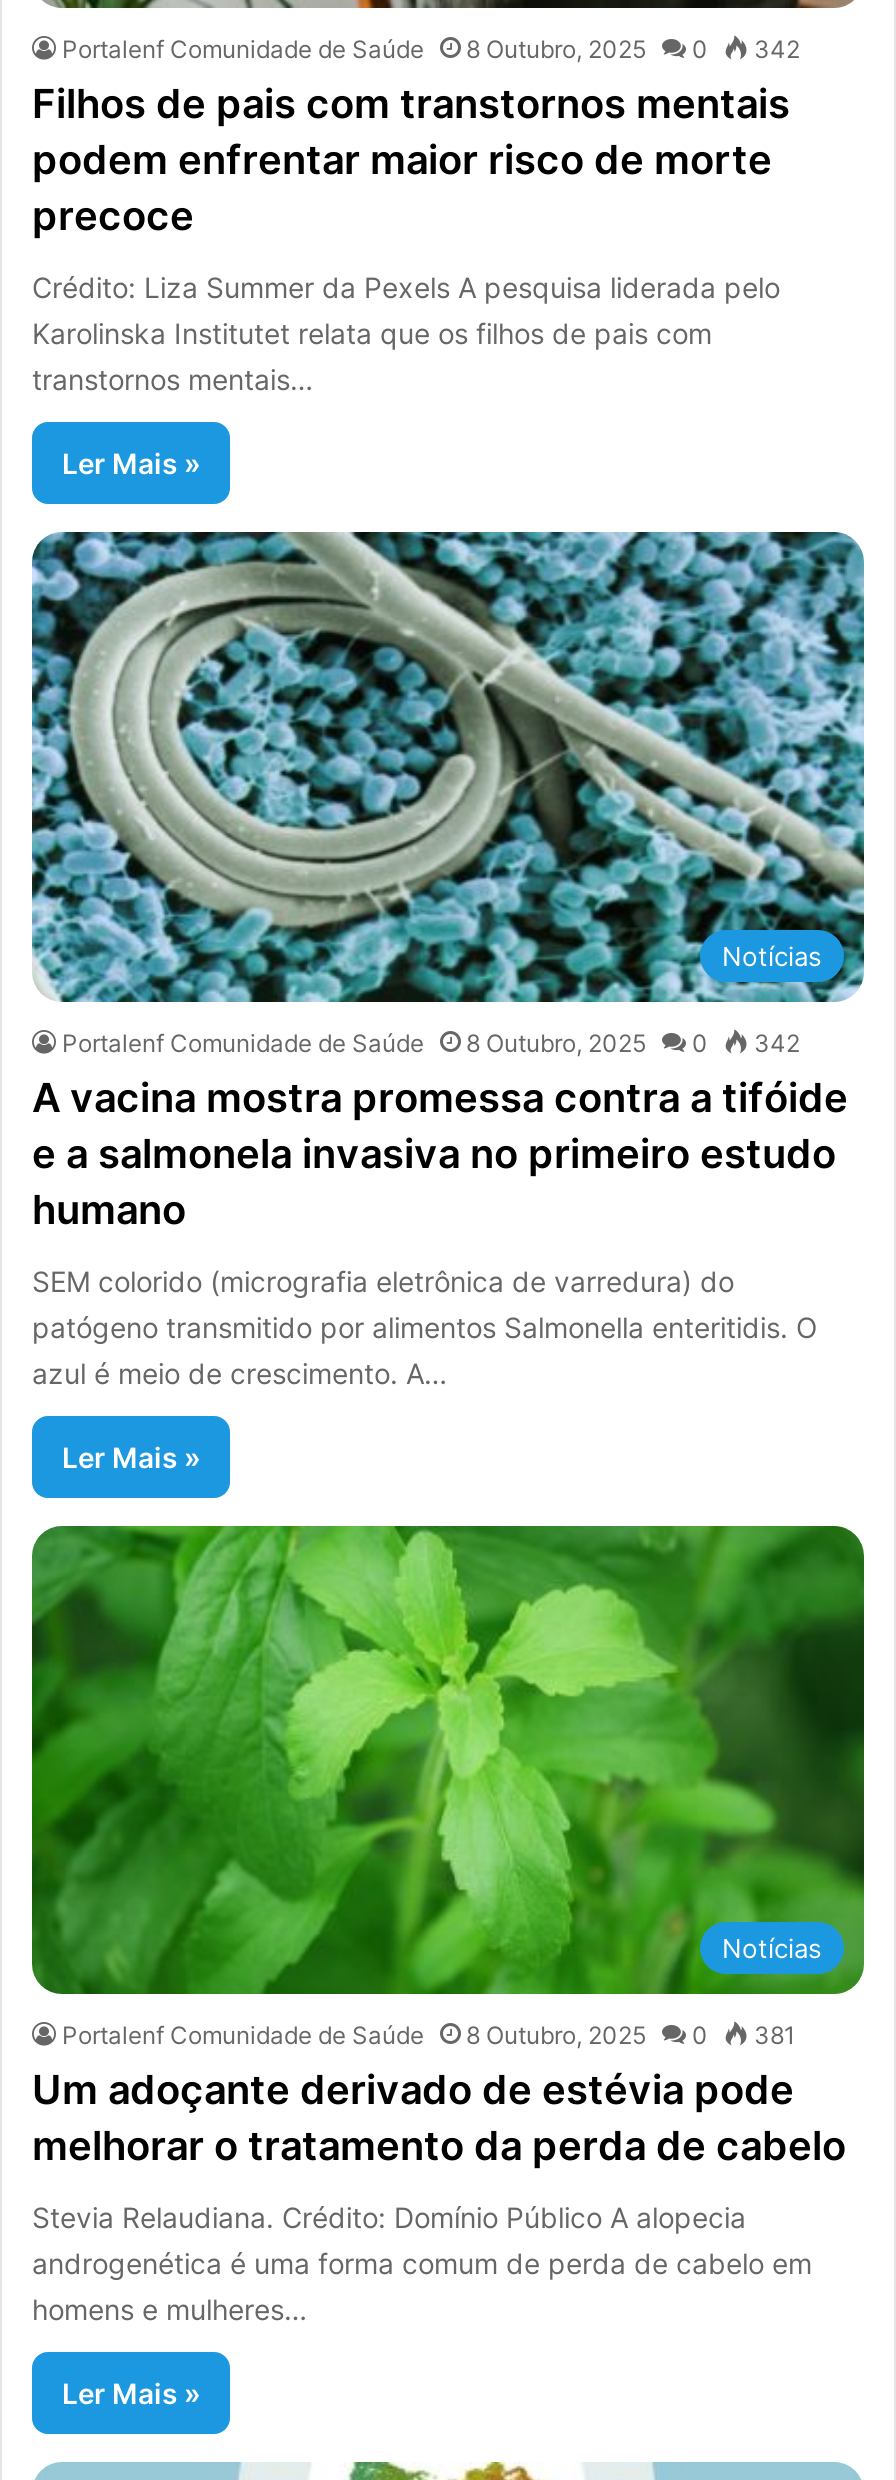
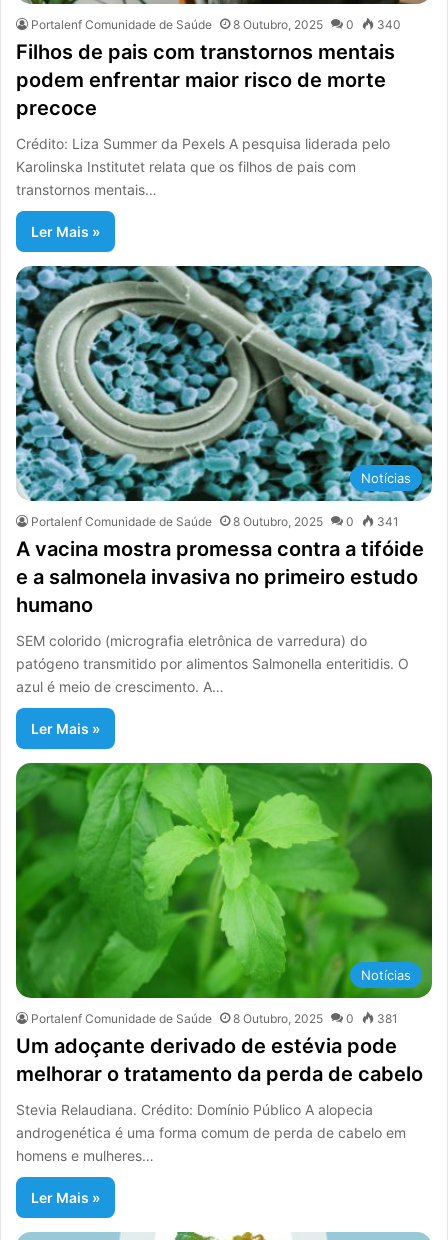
- Portalenf Comunidade de Saúde 8 Outubro, 2025 0 342
+ Portalenf Comunidade de Saúde 8 Outubro, 2025 0 340

- Portalenf Comunidade de Saúde 8 Outubro, 2025 0 342
+ Portalenf Comunidade de Saúde 8 Outubro, 2025 0 341
